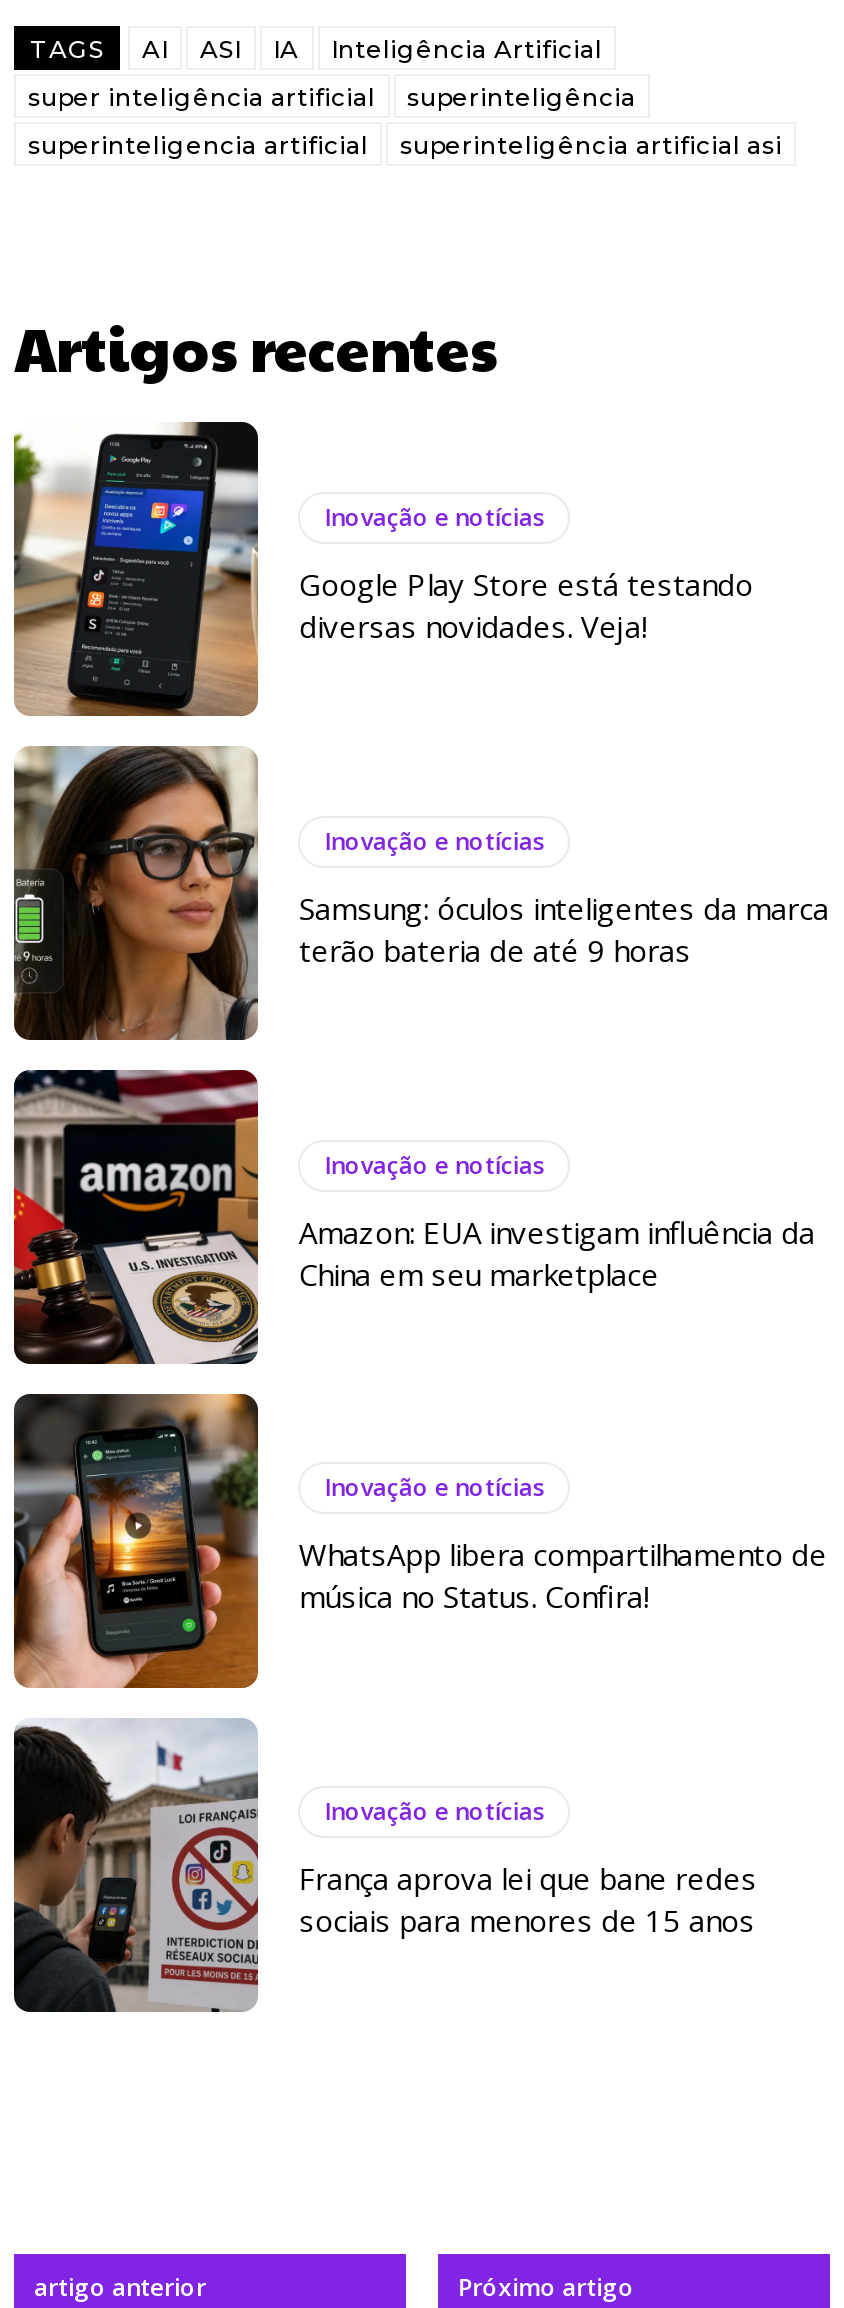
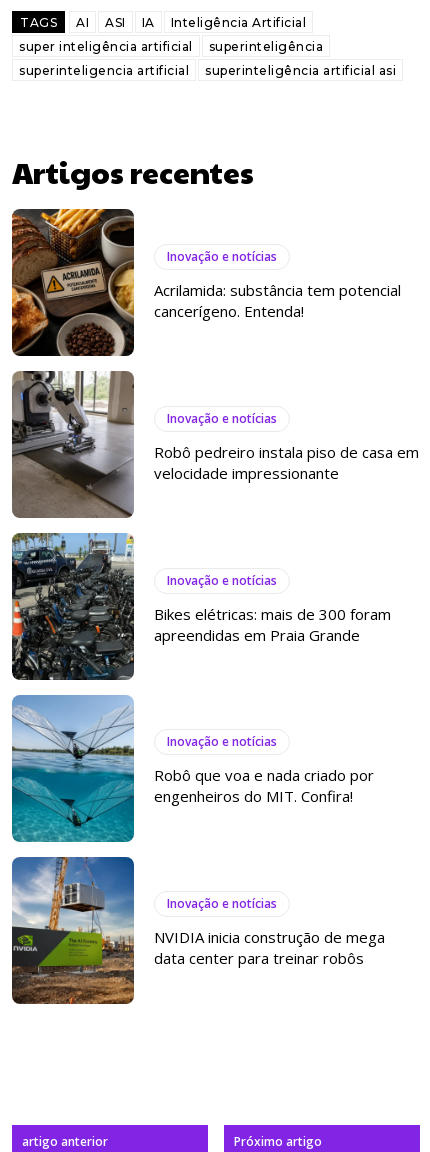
- [image]
- Google Play Store está testando
- diversas novidades. Veja!
+ [image]
+ Acrilamida: substância tem potencial
+ cancerígeno. Entenda!

- [image]
- Samsung: óculos inteligentes da marca
- terão bateria de até 9 horas
+ [image]
+ Robô pedreiro instala piso de casa em
+ velocidade impressionante

- [image]
- Amazon: EUA investigam influência da
- China em seu marketplace
+ [image]
+ Bikes elétricas: mais de 300 foram
+ apreendidas em Praia Grande

- [image]
- WhatsApp libera compartilhamento de
- música no Status. Confira!
+ [image]
+ Robô que voa e nada criado por
+ engenheiros do MIT. Confira!

- [image]
- França aprova lei que bane redes
- sociais para menores de 15 anos
+ [image]
+ NVIDIA inicia construção de mega
+ data center para treinar robôs
